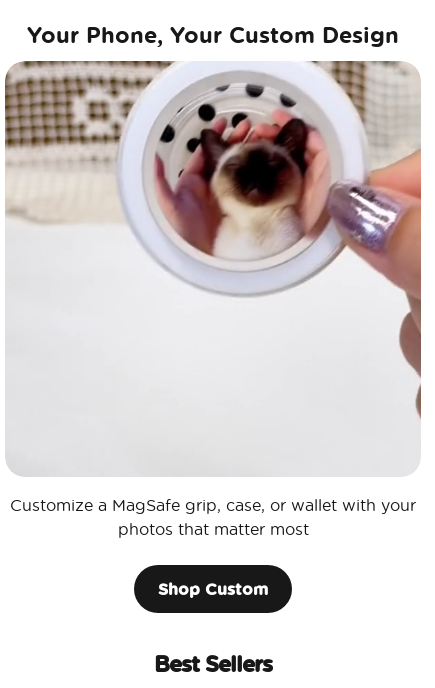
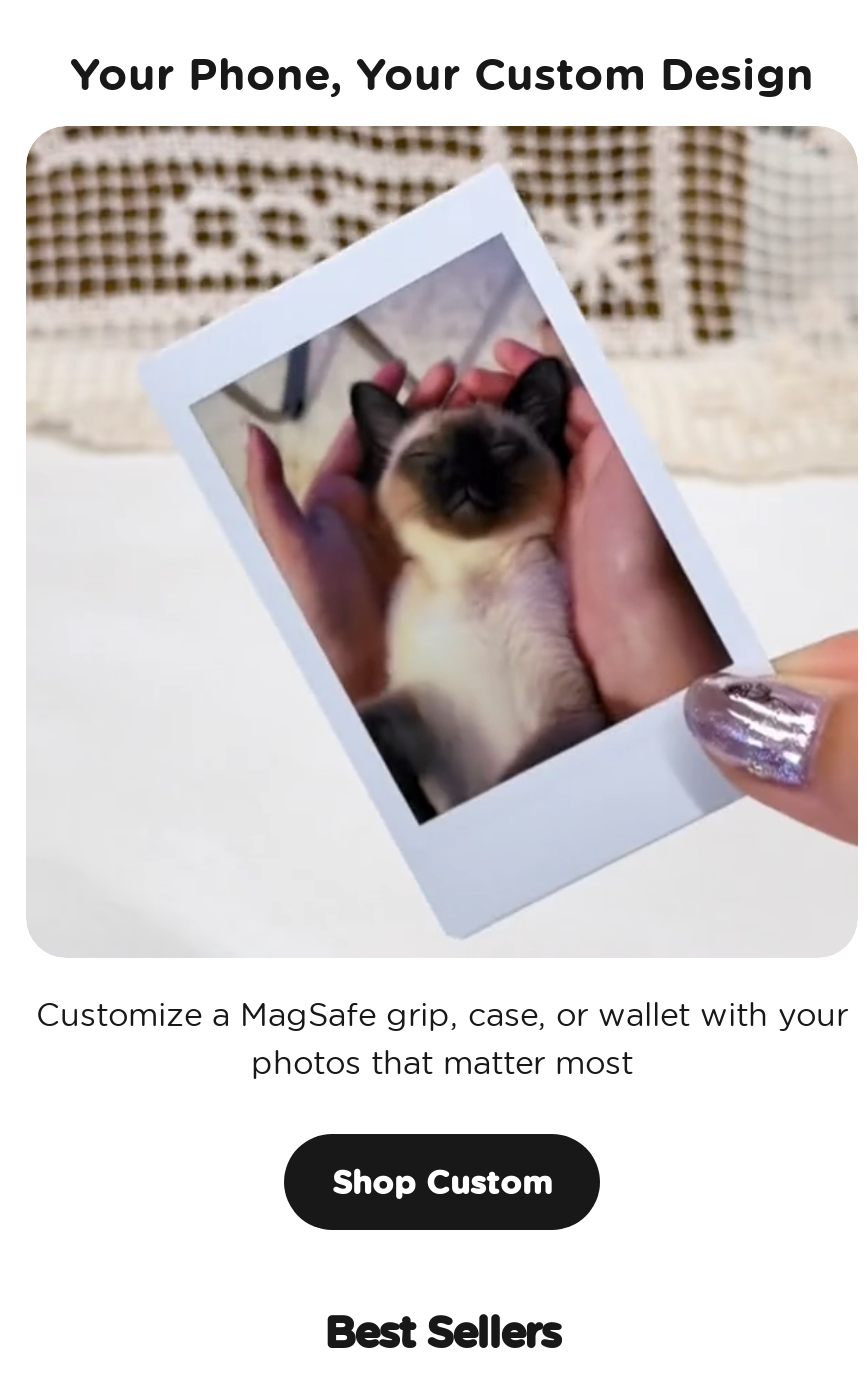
- [image]
+ [image]
